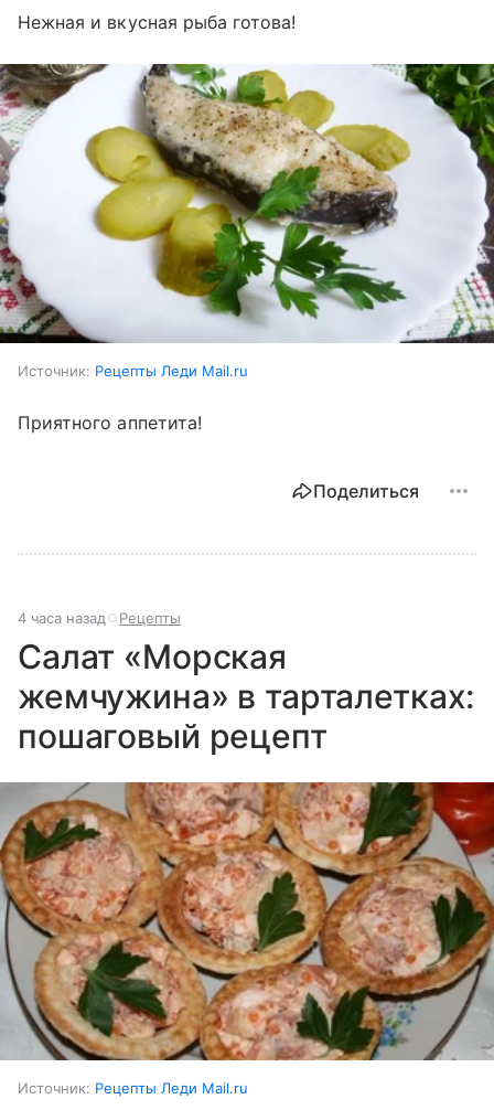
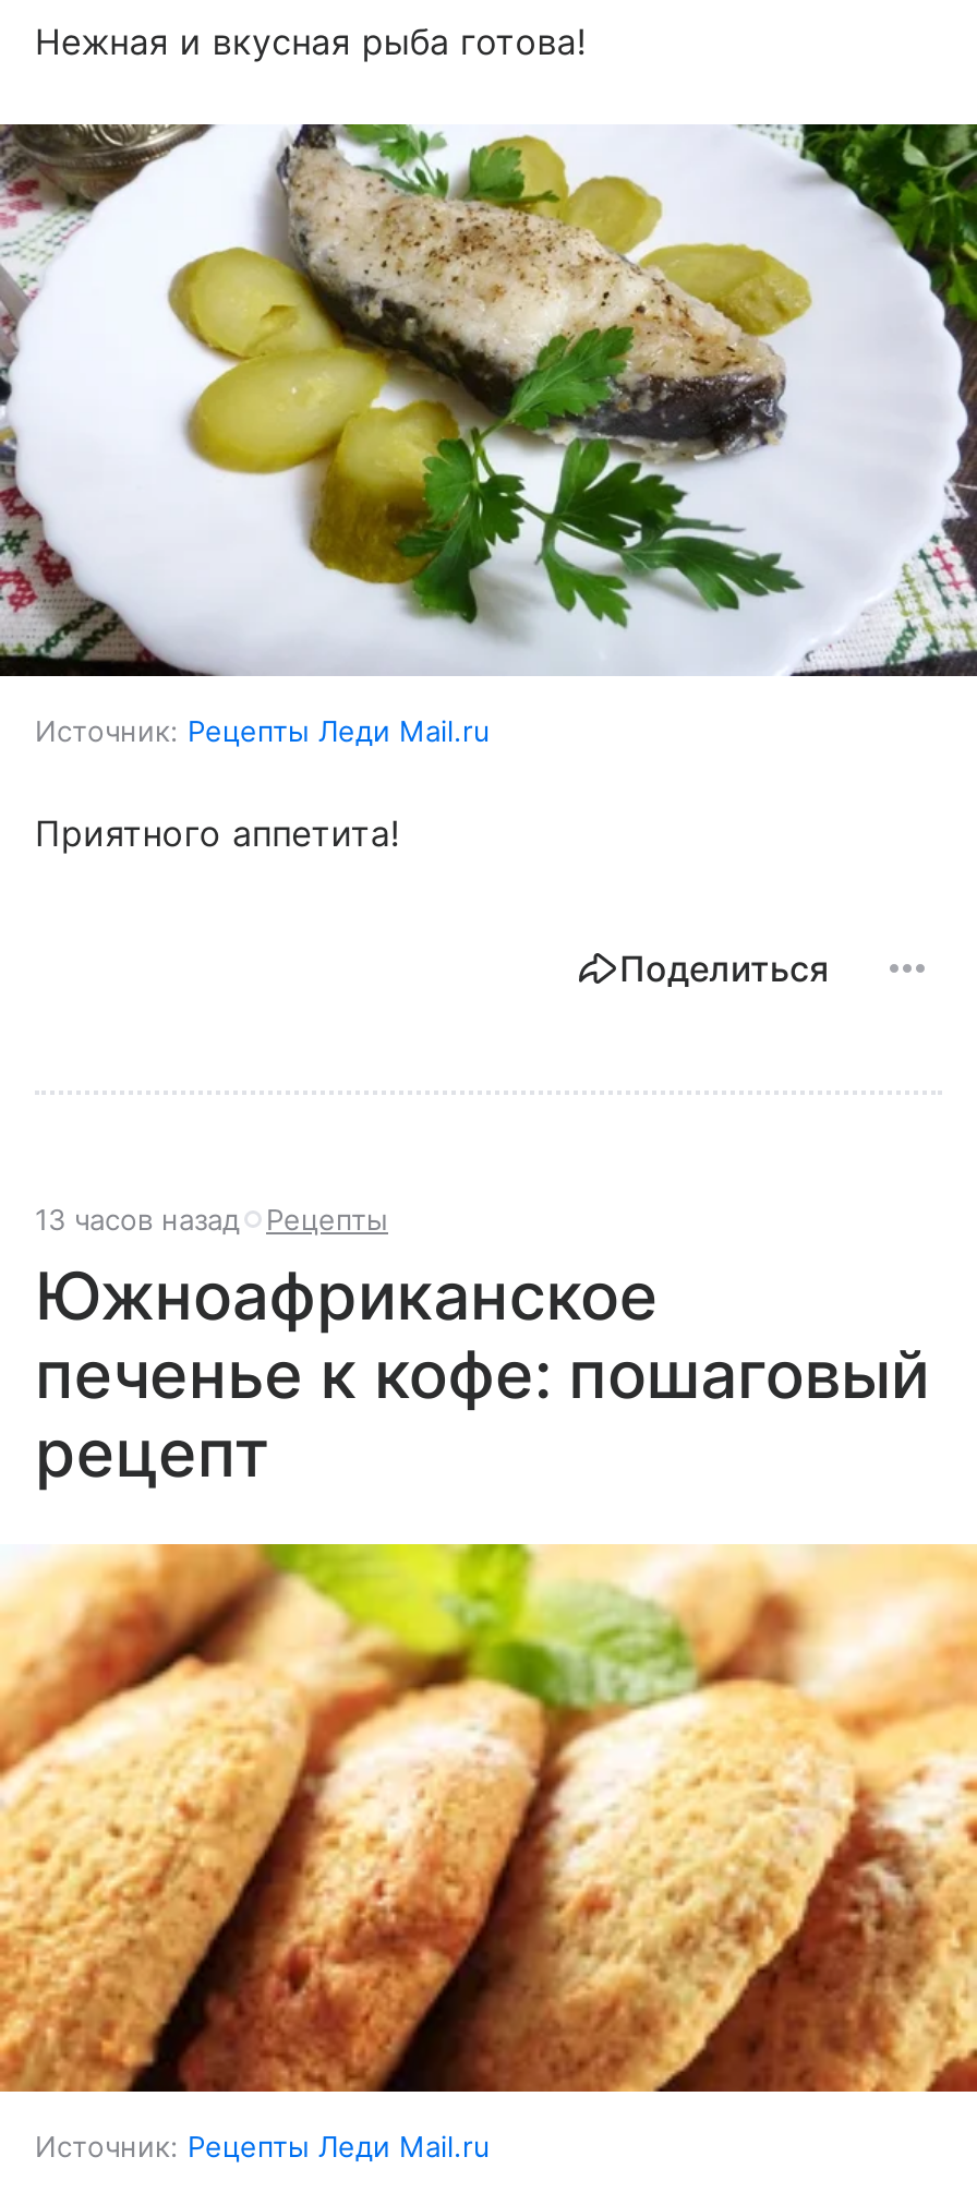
- 4 часа назад Рецепты
+ 13 часов назад Рецепты

- Салат «Морская
- жемчужина» в тарталетках:
- пошаговый рецепт
+ Южноафриканское
+ печенье к кофе: пошаговый
+ рецепт

- [image]
+ [image]
